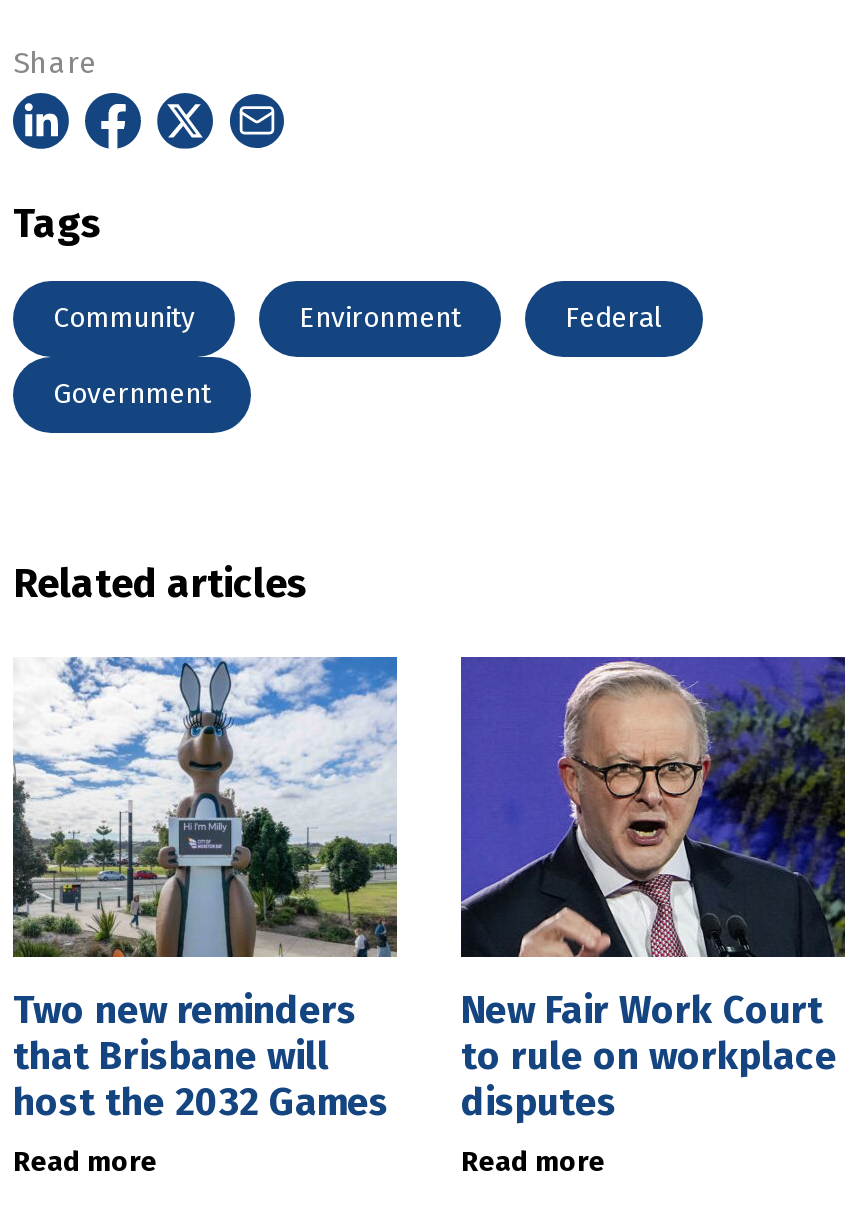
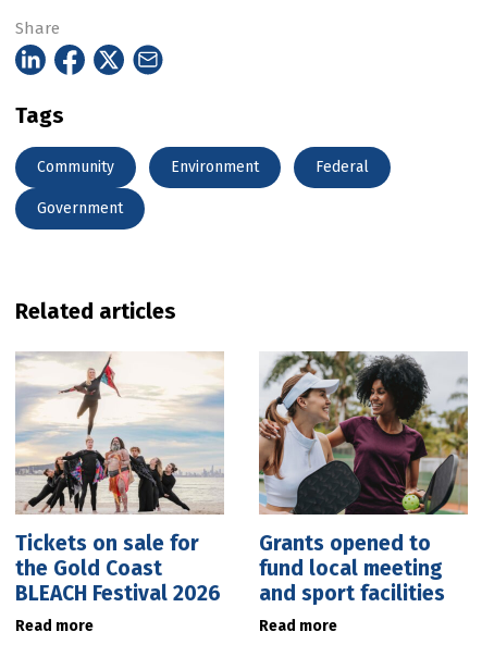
- [image]
- Two new reminders
- that Brisbane will
- host the 2032 Games
+ [image]
+ Tickets on sale for
+ the Gold Coast
+ BLEACH Festival 2026

- [image]
- New Fair Work Court
- to rule on workplace
- disputes
+ [image]
+ Grants opened to
+ fund local meeting
+ and sport facilities
